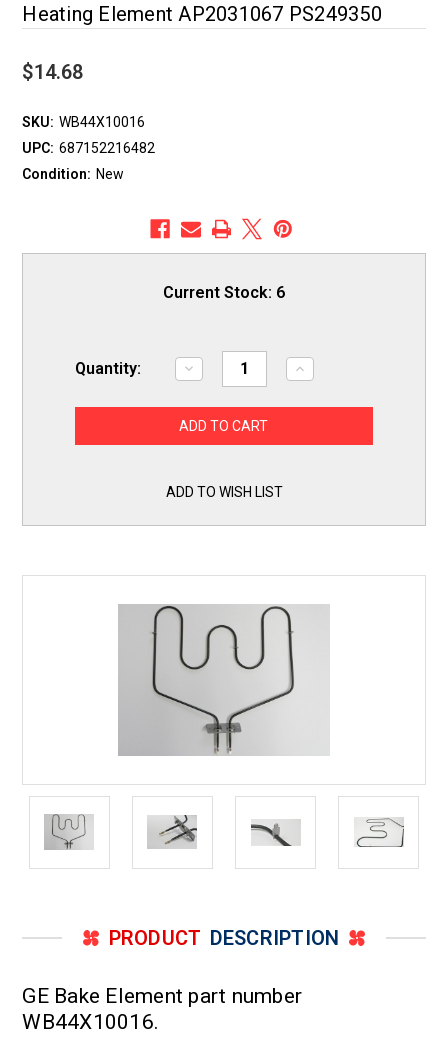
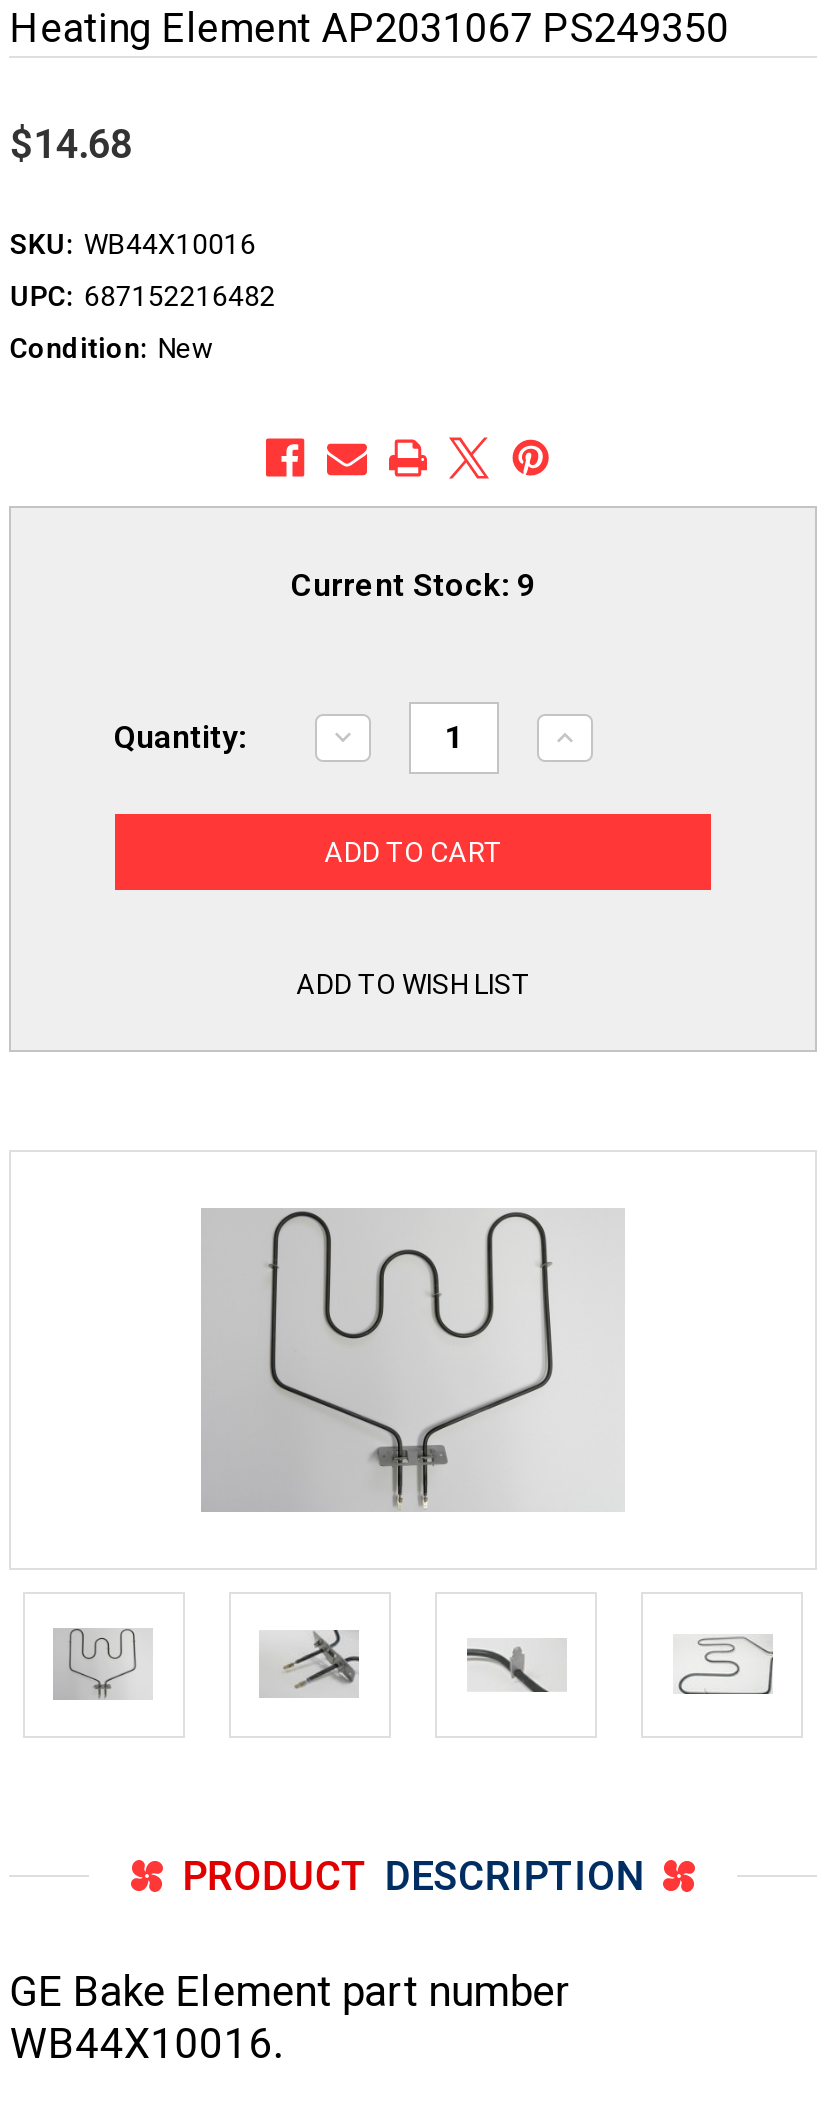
- Current Stock: 6
+ Current Stock: 9
